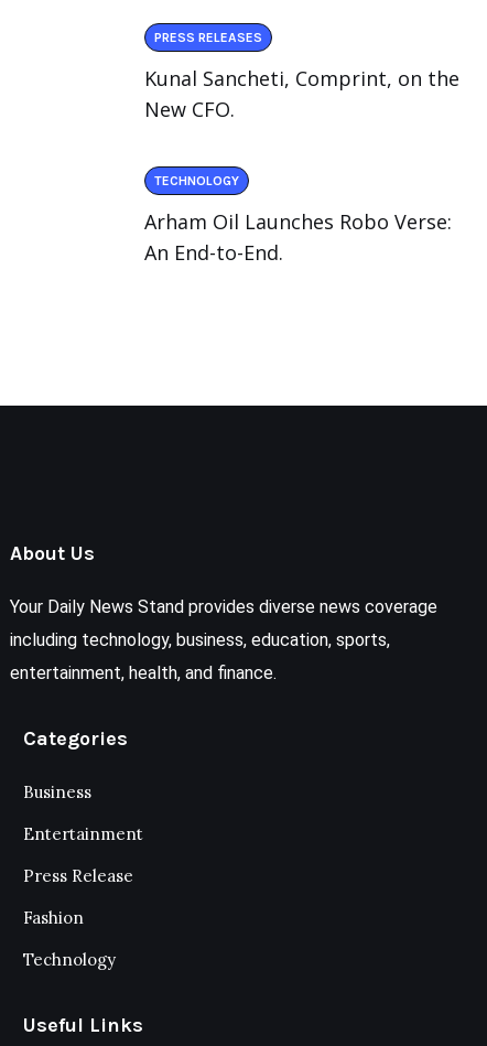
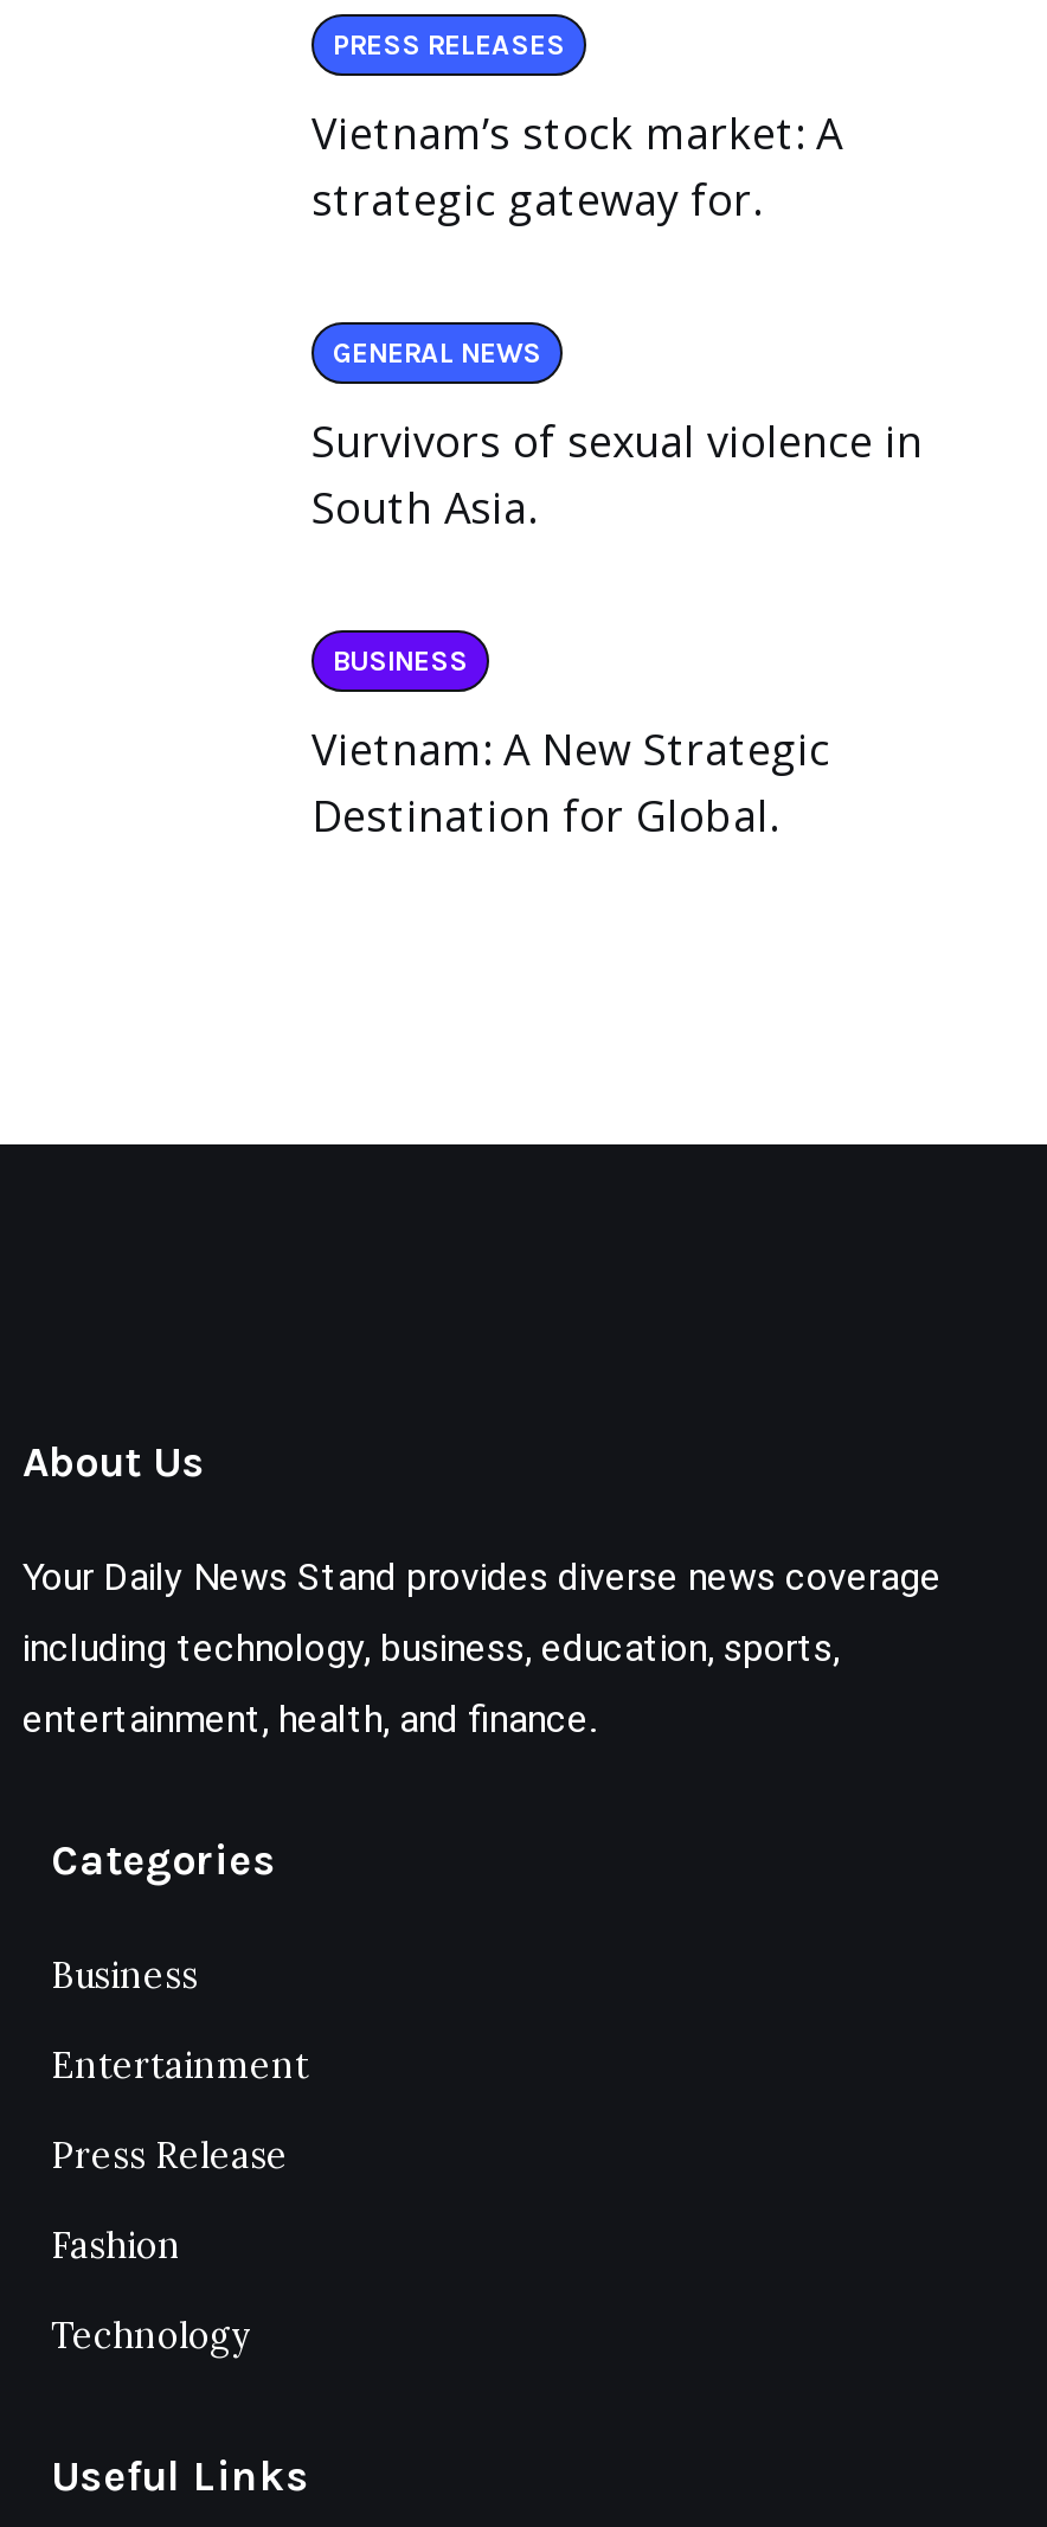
- Kunal Sancheti, Comprint, on the
- New CFO.
- TECHNOLOGY
- Arham Oil Launches Robo Verse:
- An End-to-End.
+ Vietnam’s stock market: A
+ strategic gateway for.
+ GENERAL NEWS
+ Survivors of sexual violence in
+ South Asia.
+ BUSINESS
+ Vietnam: A New Strategic
+ Destination for Global.
